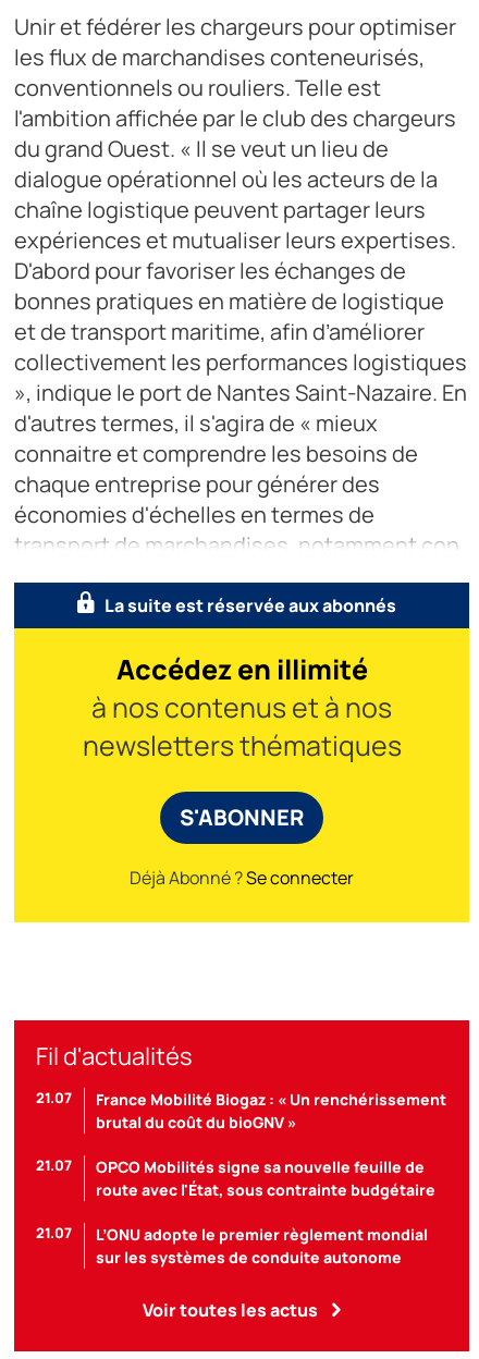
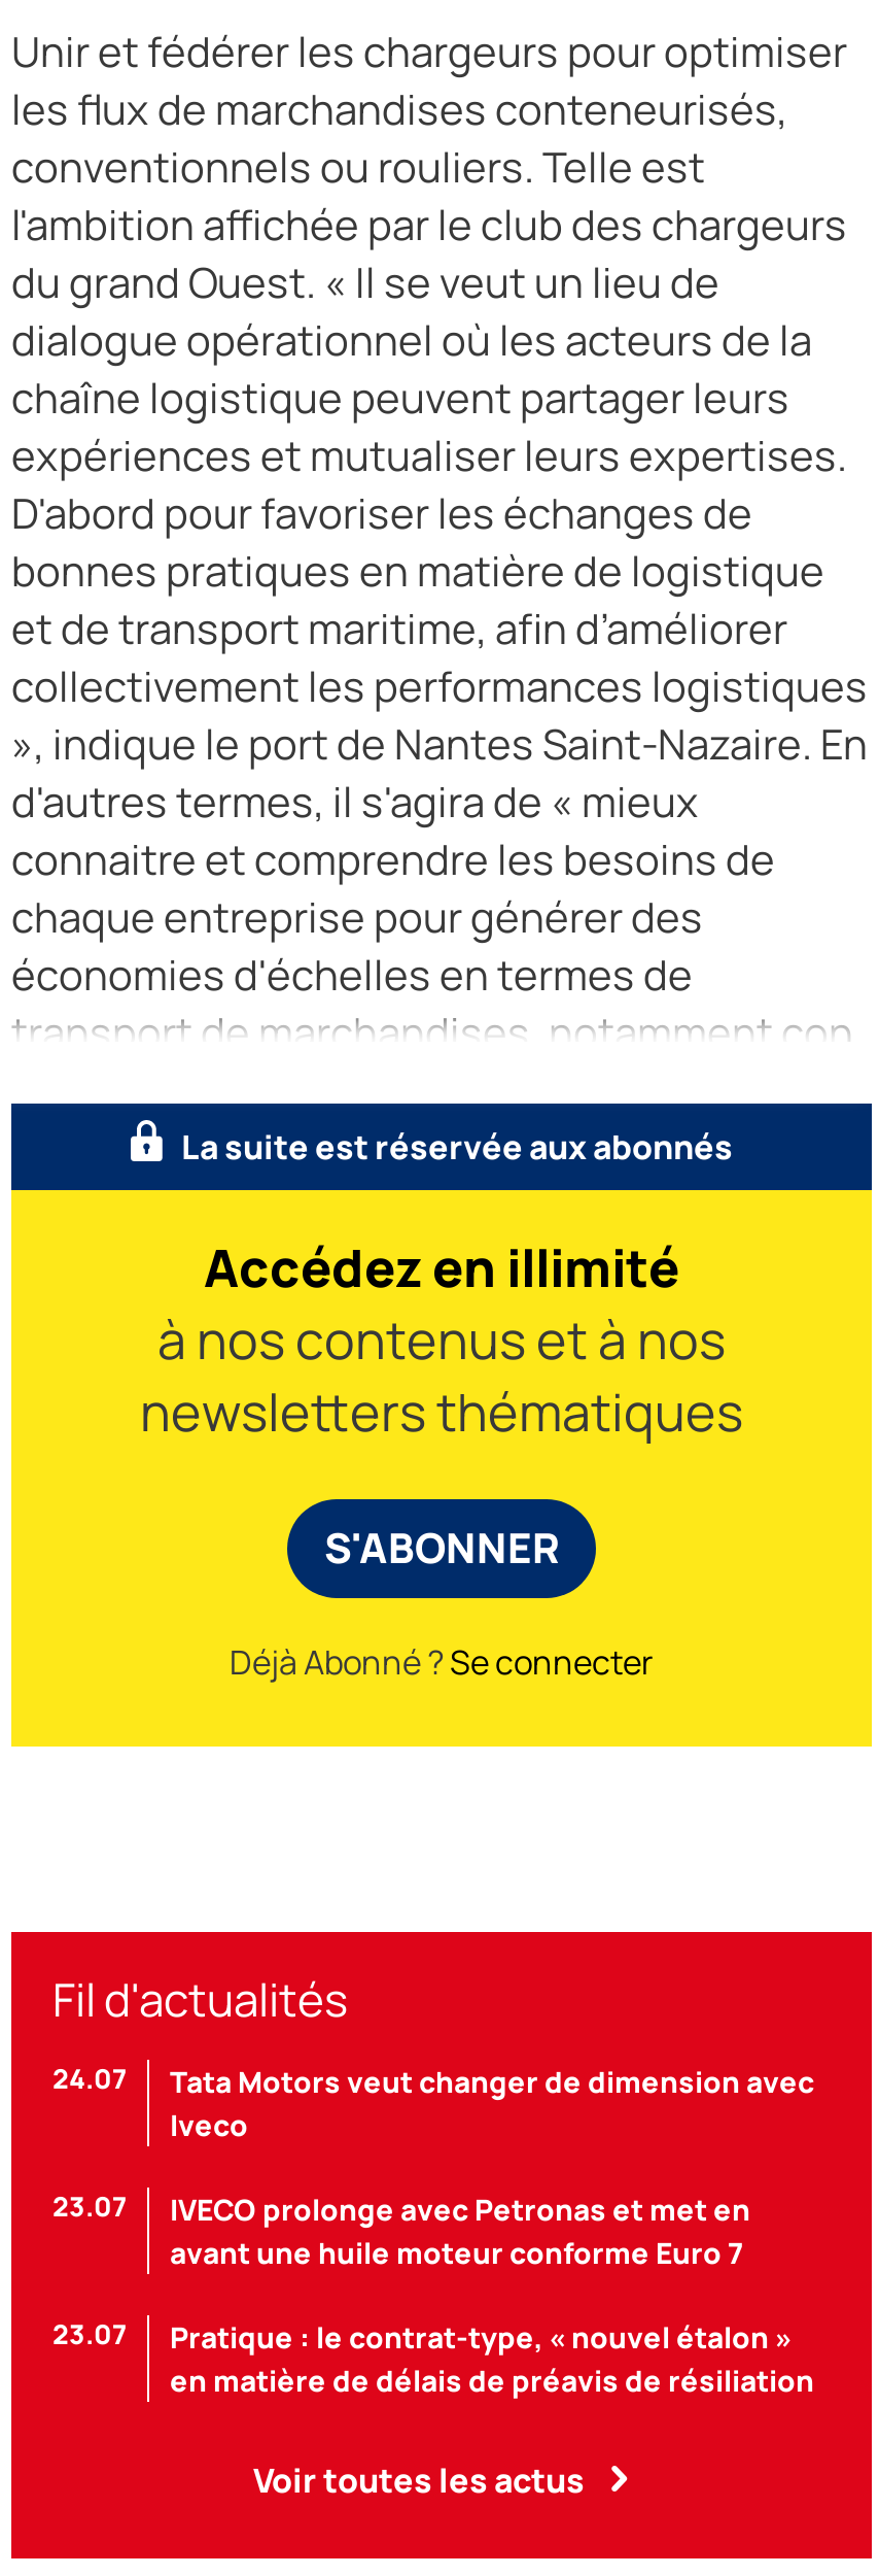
- 21.07
- France Mobilité Biogaz : « Un renchérissement
- brutal du coût du bioGNV »
+ 24.07
+ Tata Motors veut changer de dimension avec
+ Iveco

- 21.07
- OPCO Mobilités signe sa nouvelle feuille de
- route avec l'État, sous contrainte budgétaire
+ 23.07
+ IVECO prolonge avec Petronas et met en
+ avant une huile moteur conforme Euro 7

- 21.07
- L’ONU adopte le premier règlement mondial
- sur les systèmes de conduite autonome
+ 23.07
+ Pratique : le contrat-type, « nouvel étalon »
+ en matière de délais de préavis de résiliation
